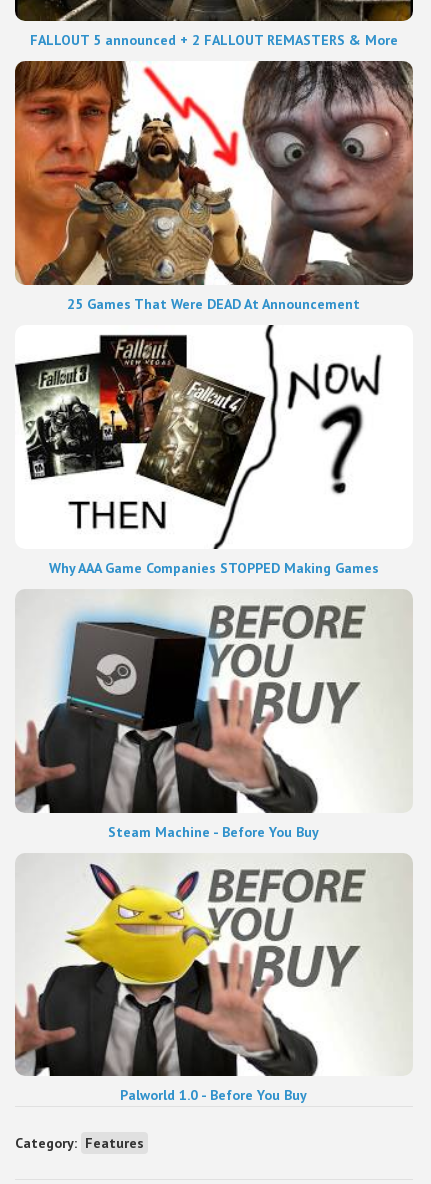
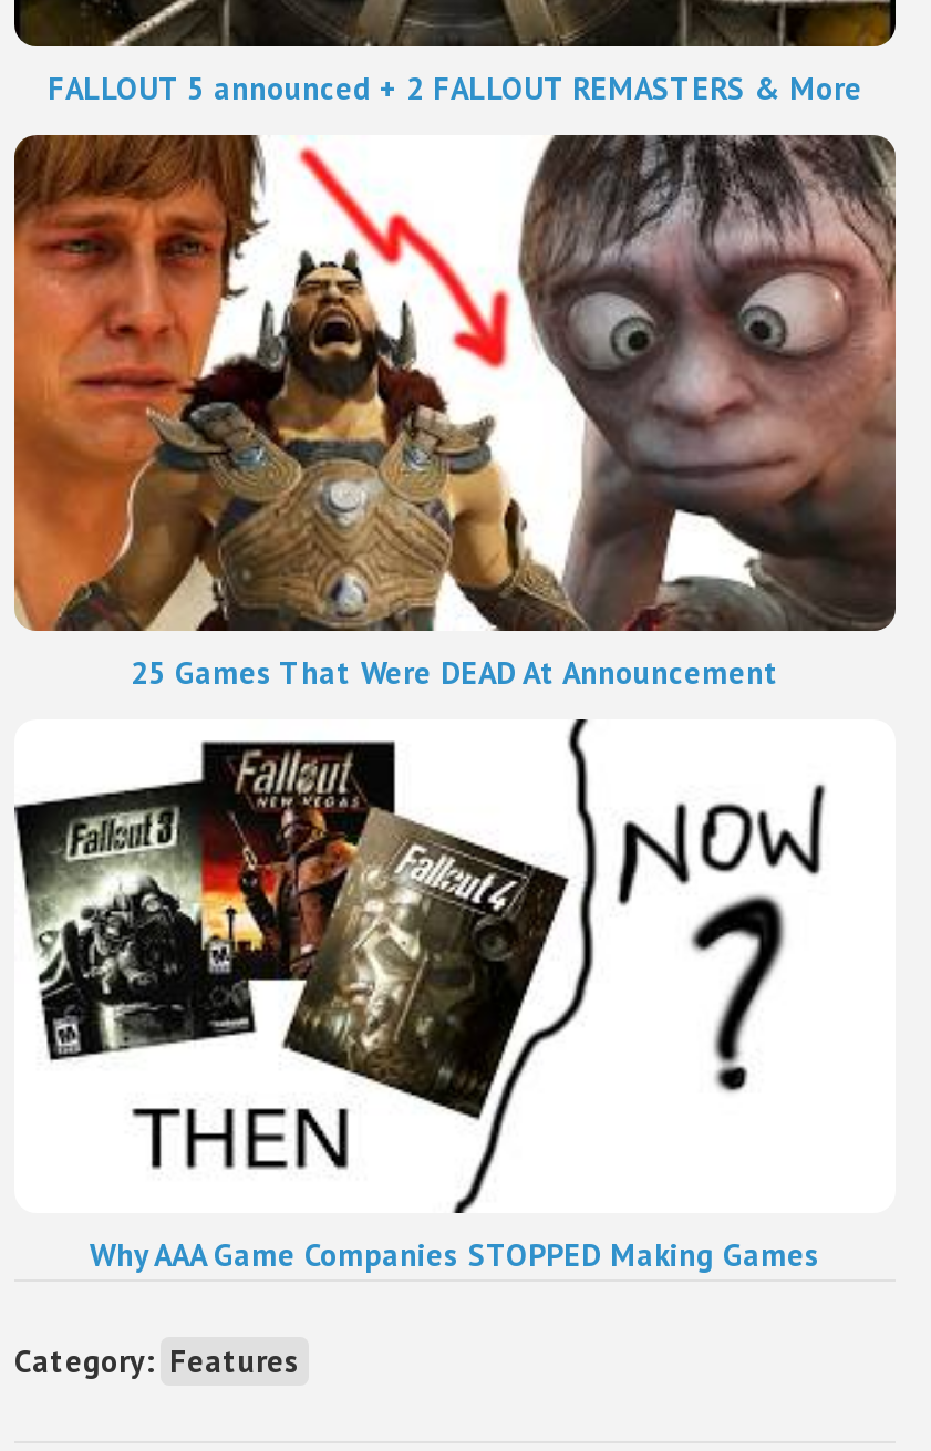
- [image]
- Steam Machine - Before You Buy

- [image]
- Palworld 1.0 - Before You Buy
